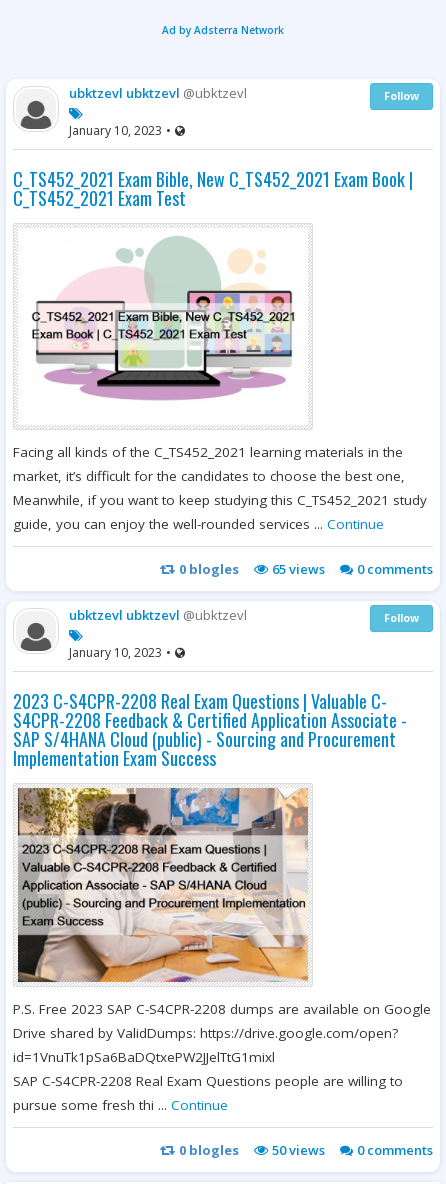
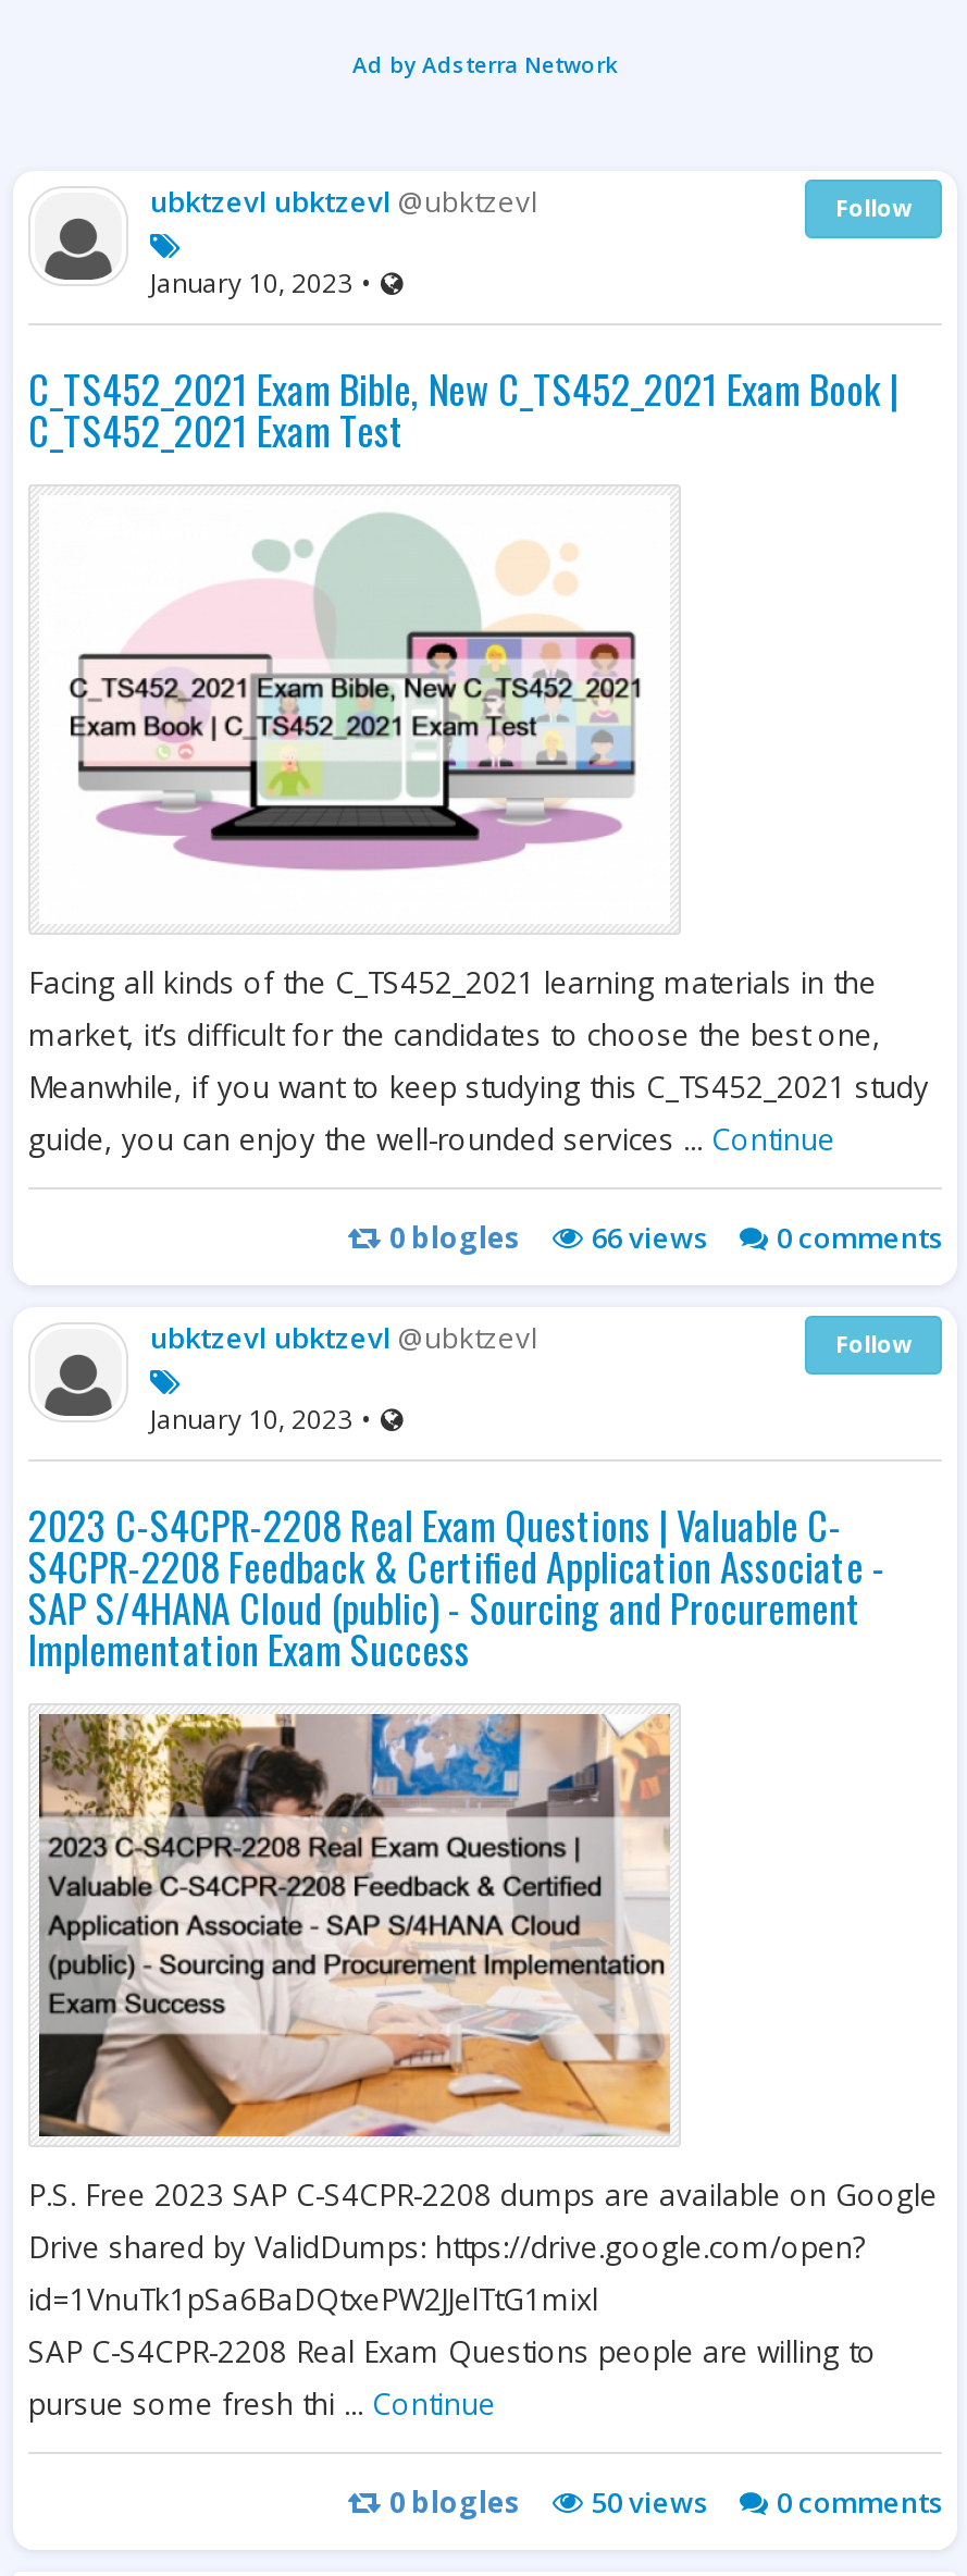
- 0 blogles 65views 0 comments
+ 0 blogles 66views 0 comments
